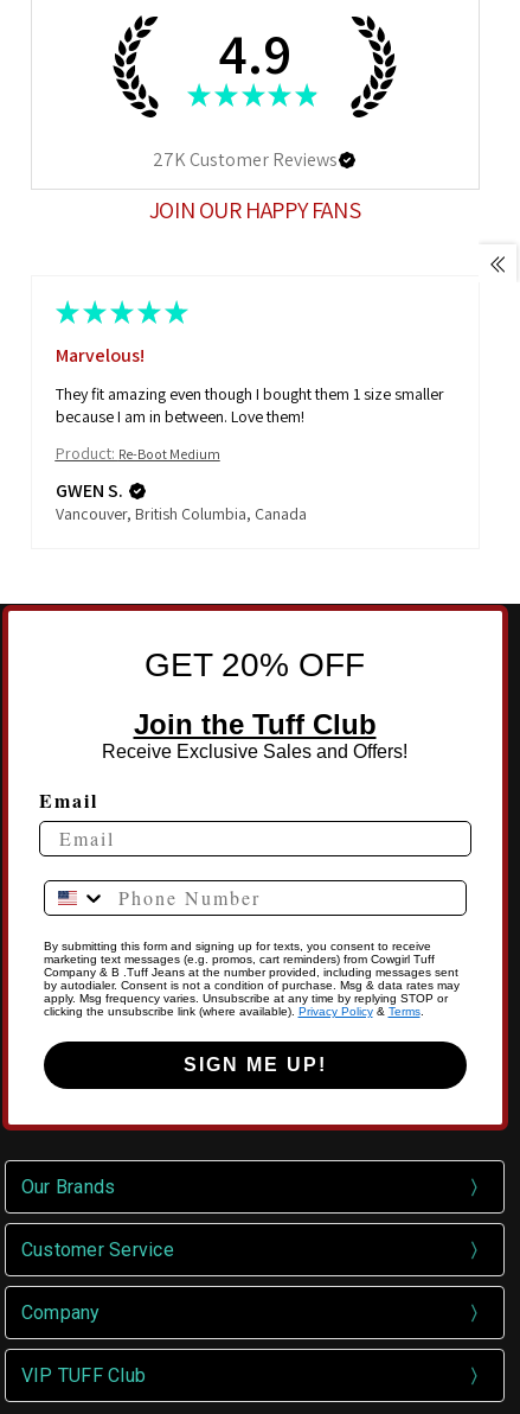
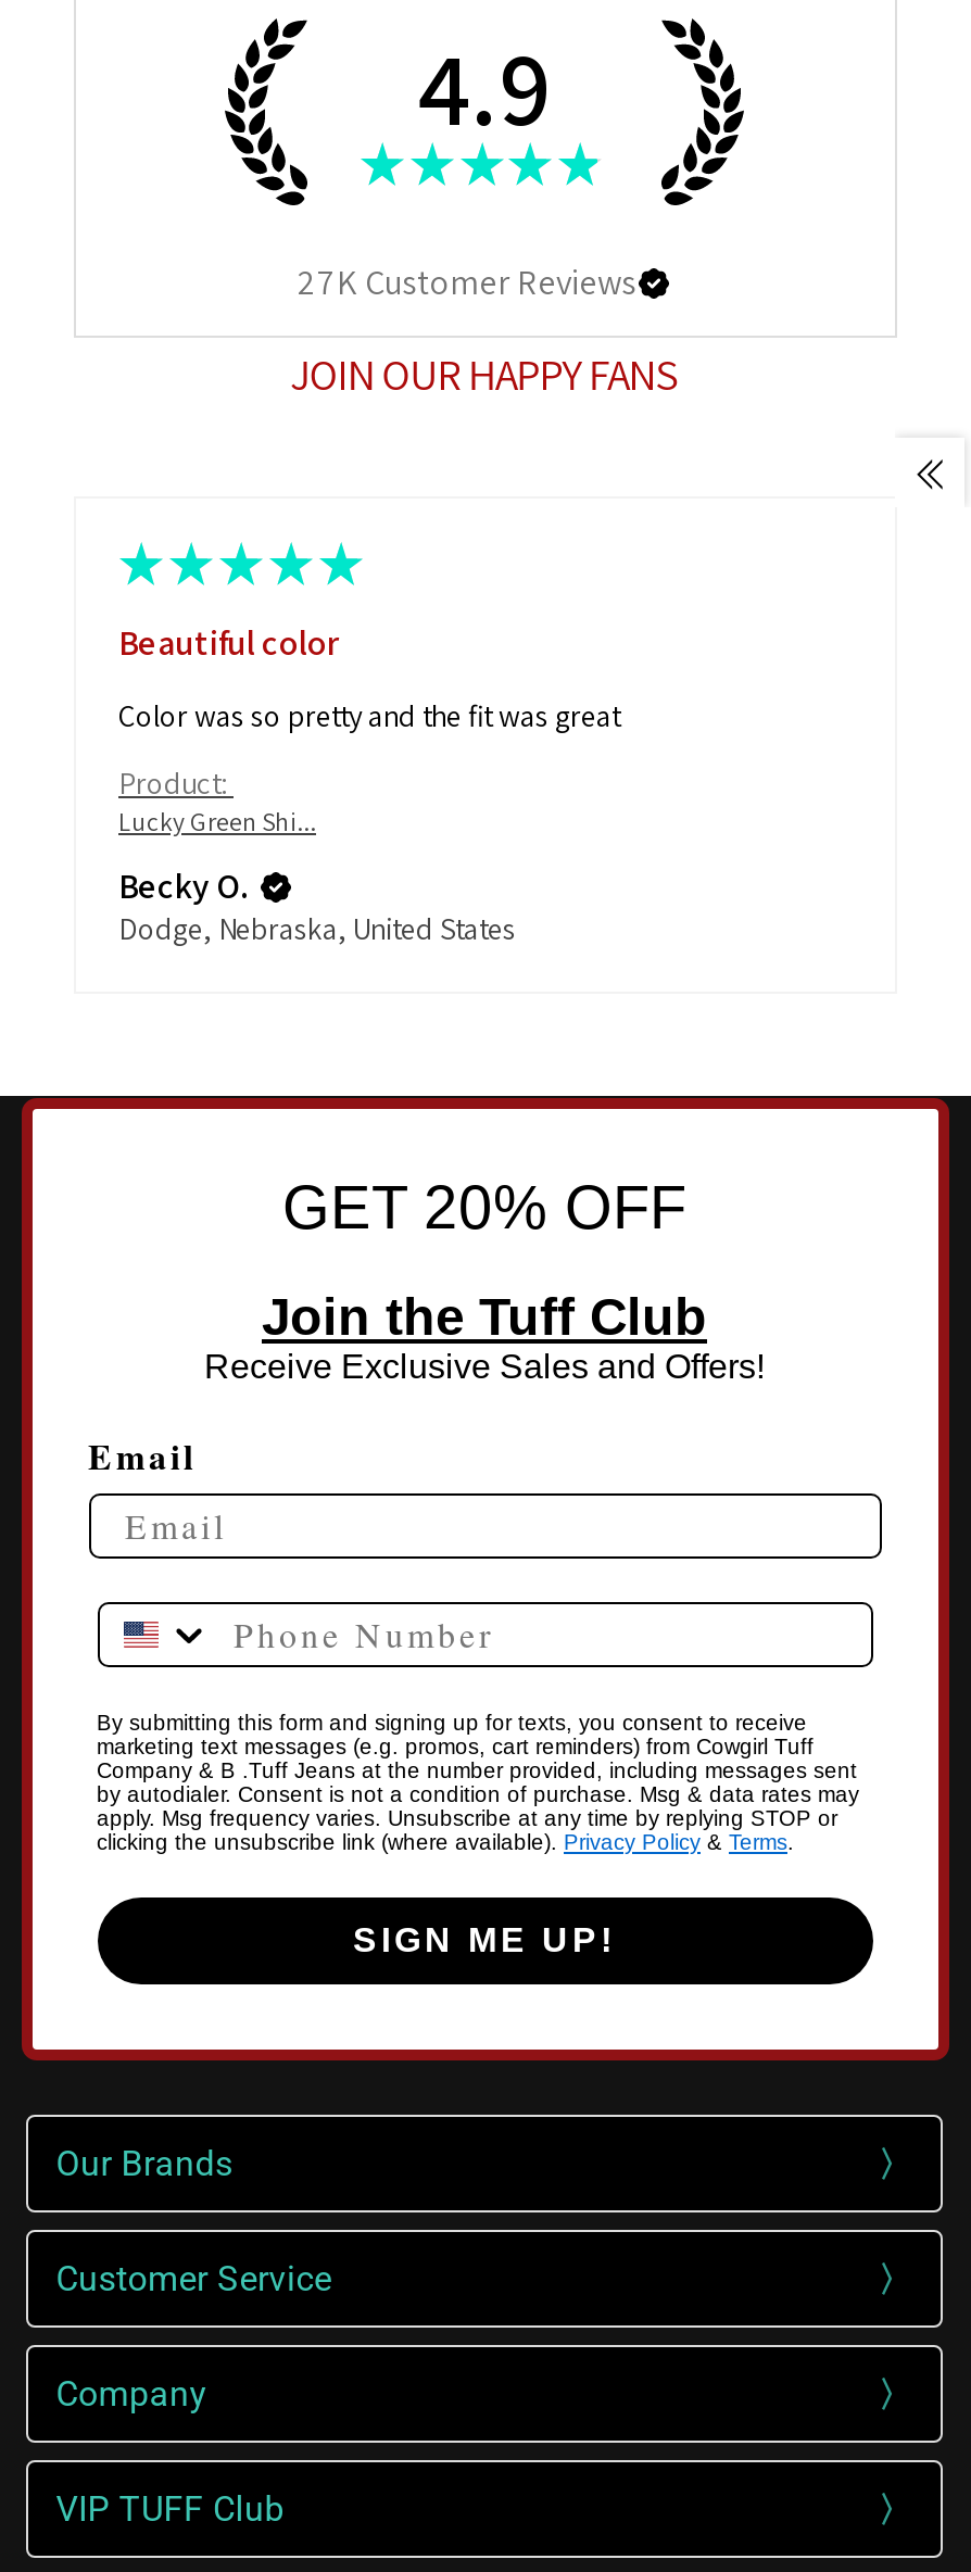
- Marvelous!
+ Beautiful color

- They fit amazing even though I bought them 1 size smaller
- because I am in between. Love them!
+ Color was so pretty and the fit was great

- Product: Re-Boot Medium
+ Product:
+ Lucky Green Shi...

- GWEN S.
- Vancouver, British Columbia, Canada
+ Becky O.
+ Dodge, Nebraska, United States
